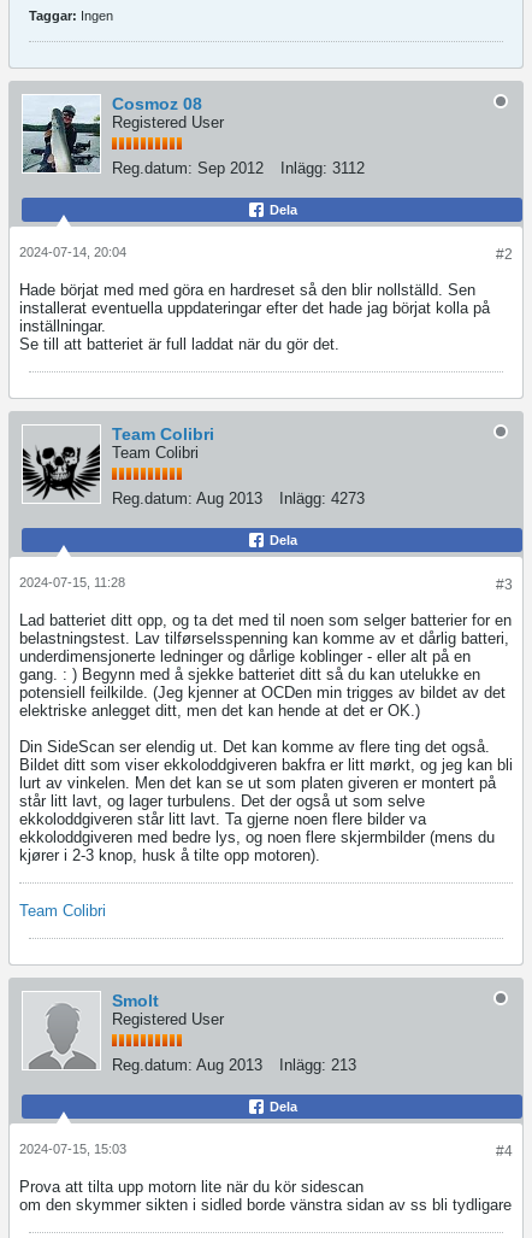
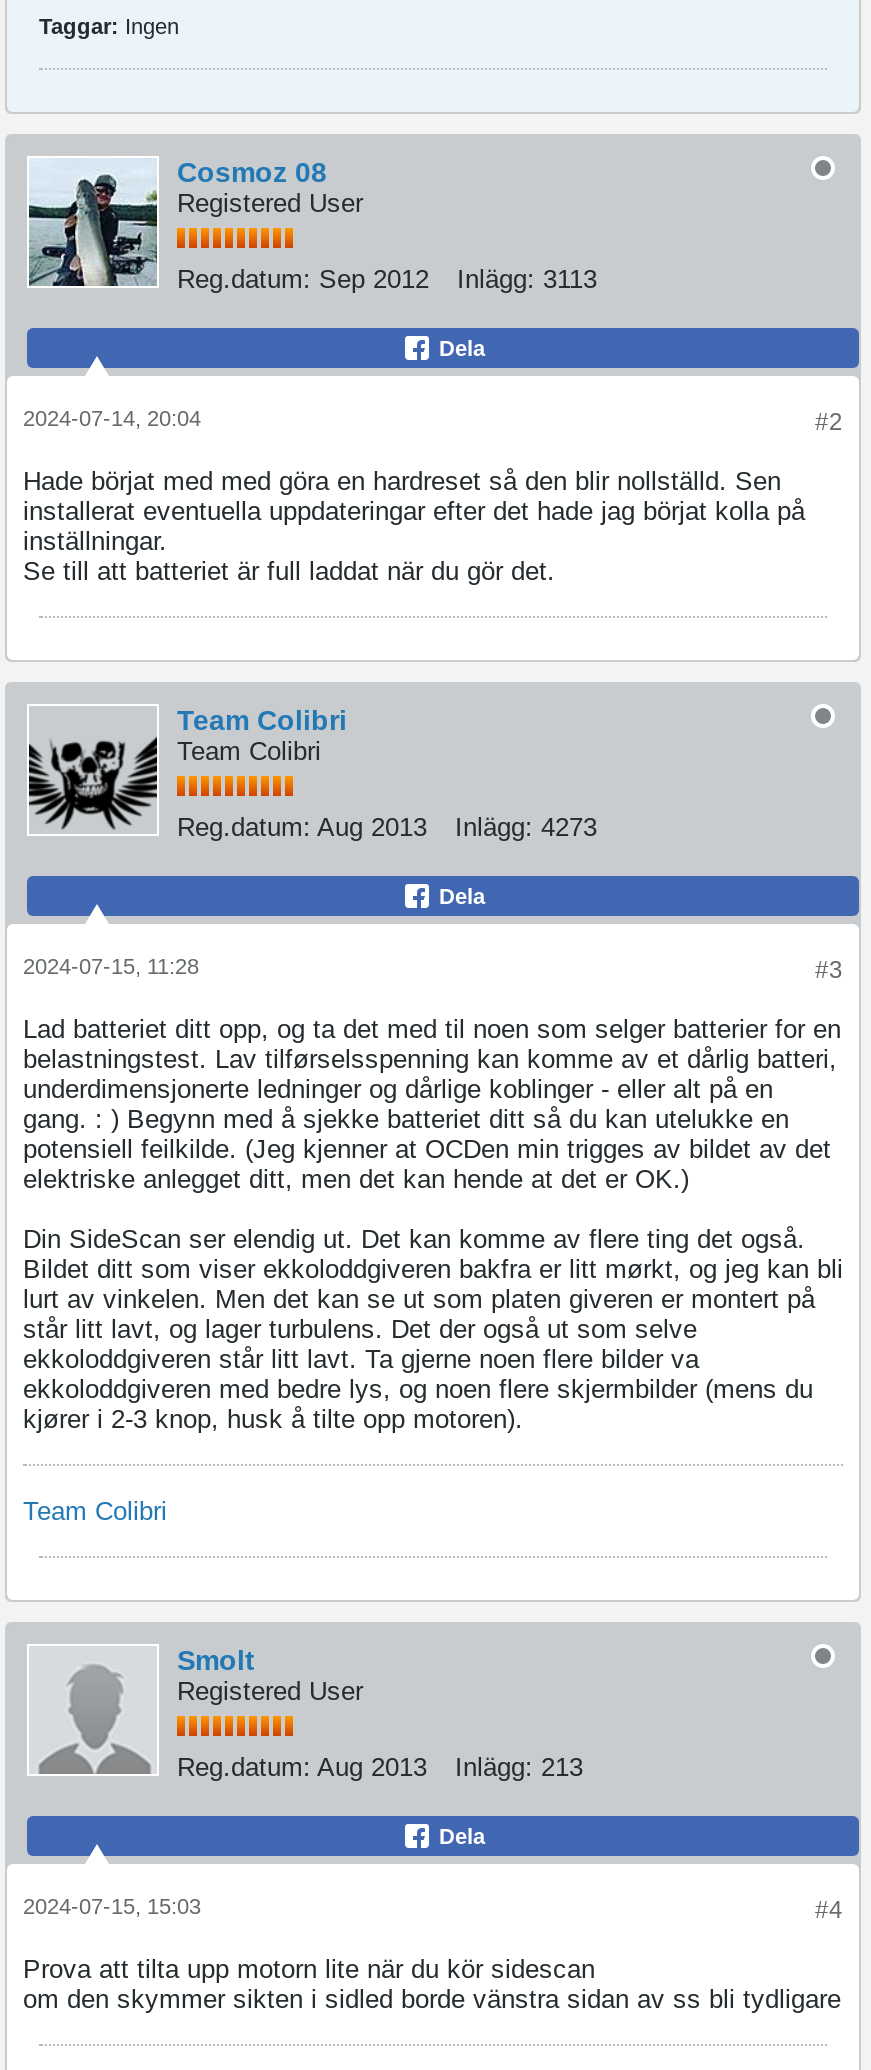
- Reg.datum: Sep 2012 Inlägg: 3112
+ Reg.datum: Sep 2012 Inlägg: 3113
